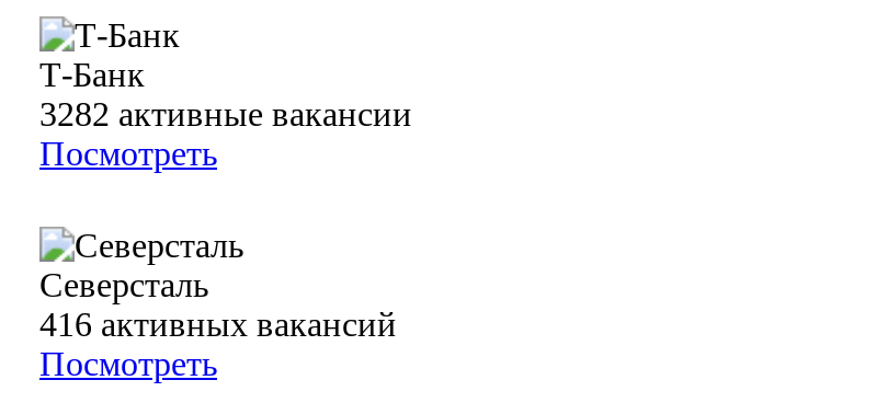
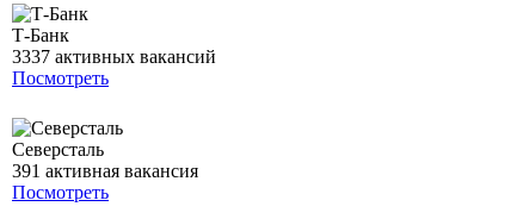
- 3282 активные вакансии
+ 3337 активных вакансий

- 416 активных вакансий
+ 391 активная вакансия
